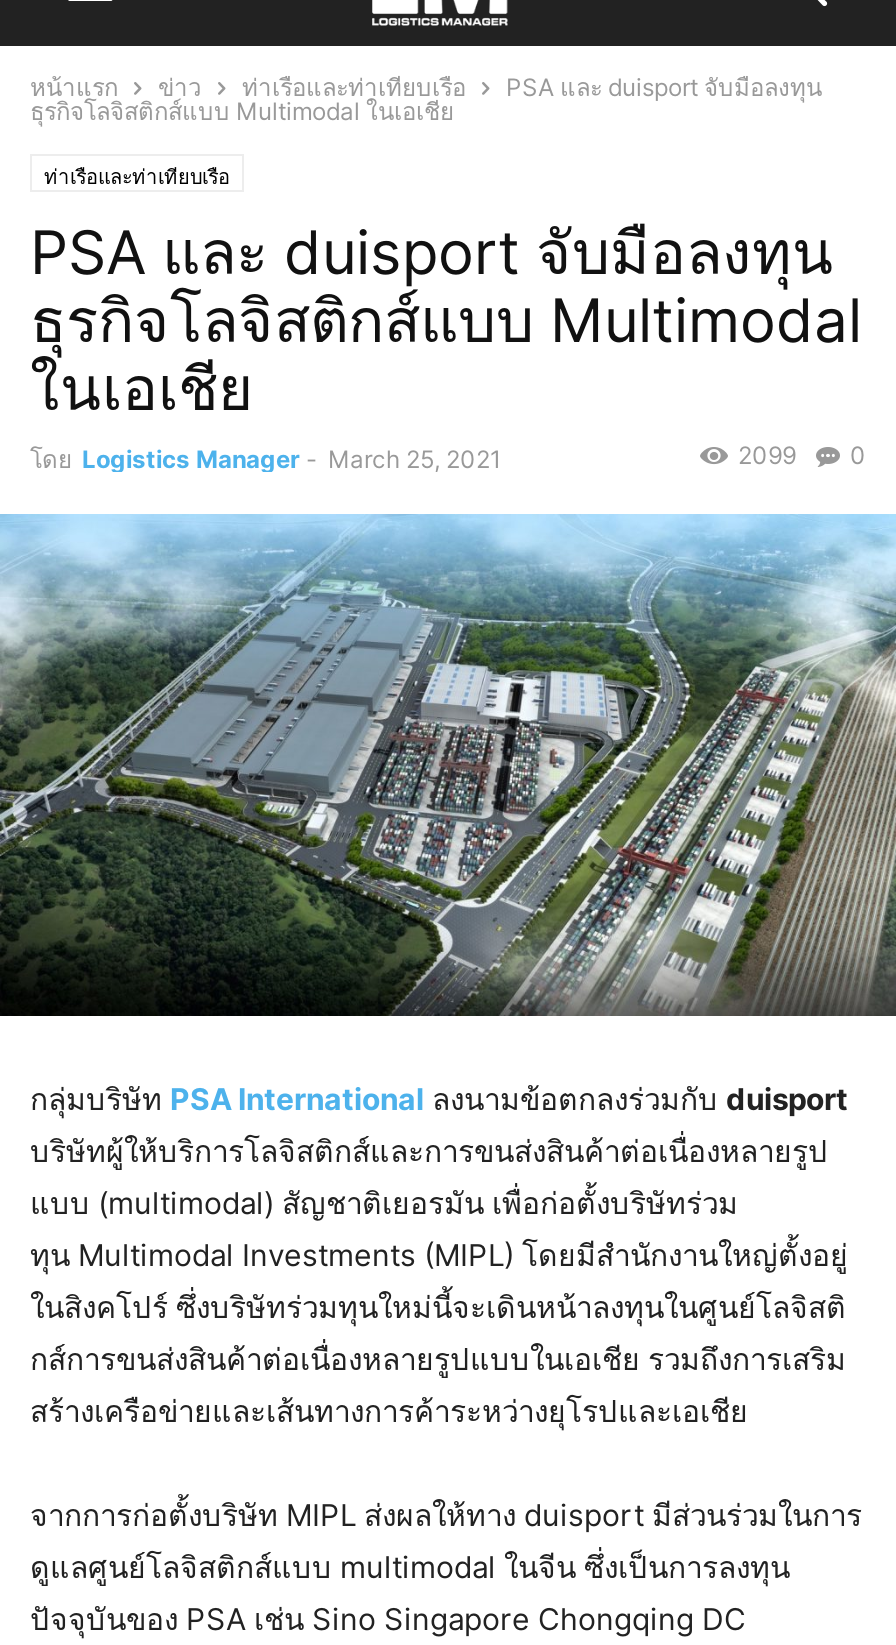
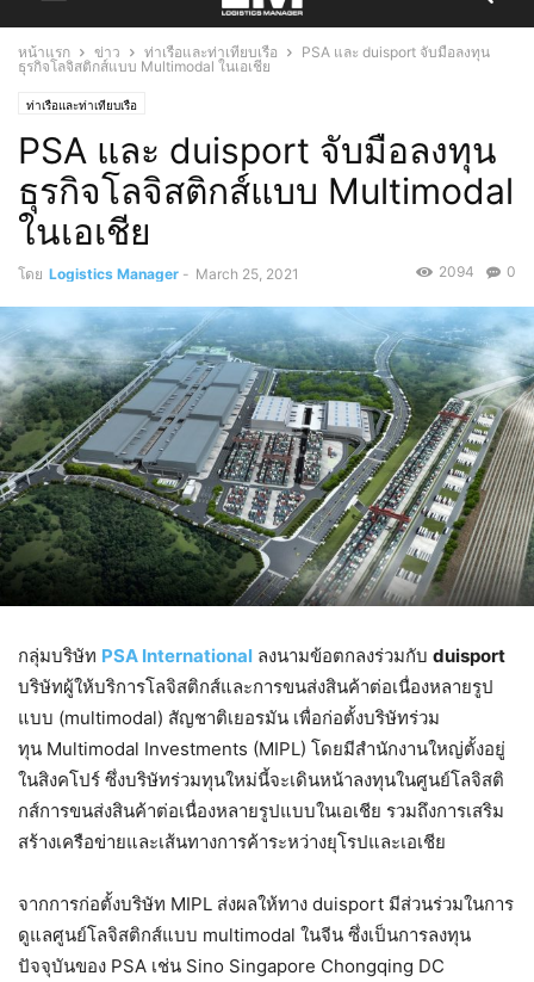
- 2099 0
+ 2094 0
